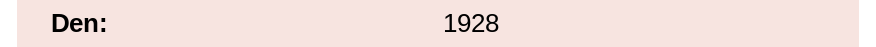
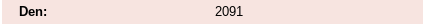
- 1928
+ 2091
